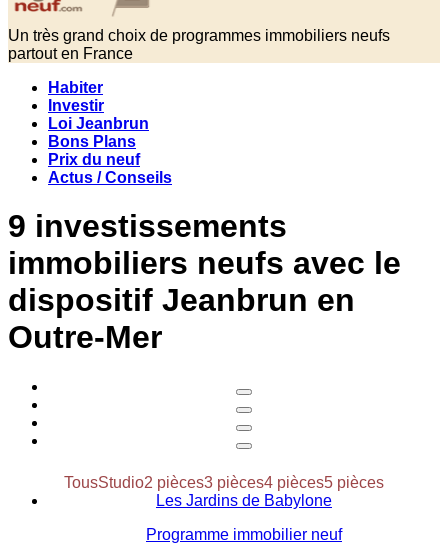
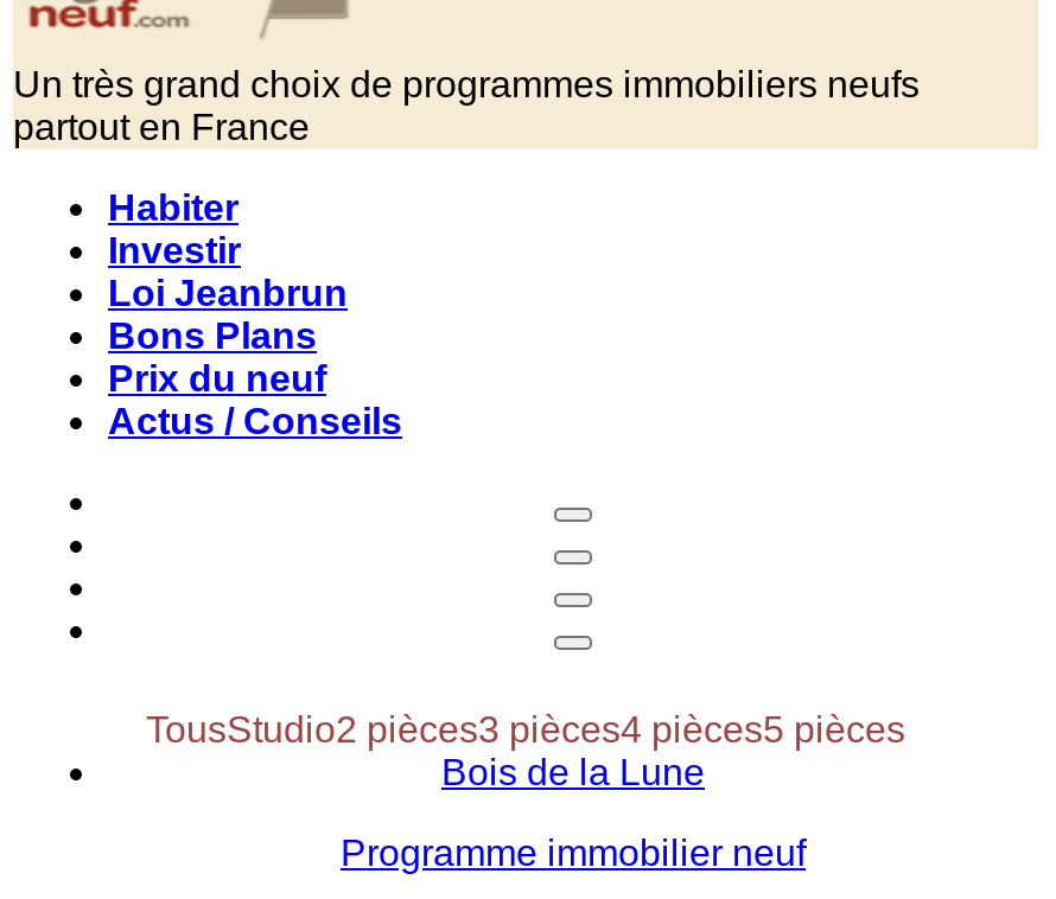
- 9 investissements
- immobiliers neufs avec le
- dispositif Jeanbrun en
- Outre-Mer

- Les Jardins de Babylone
+ Bois de la Lune
